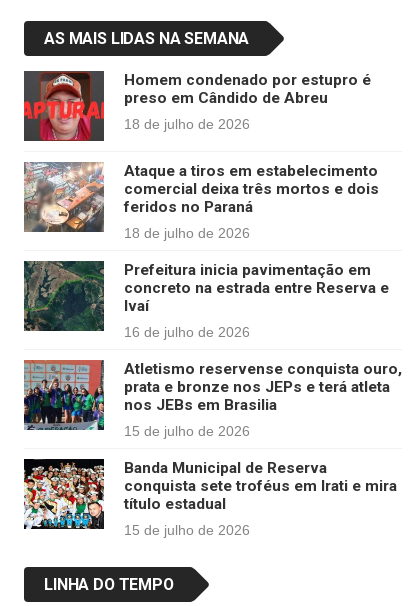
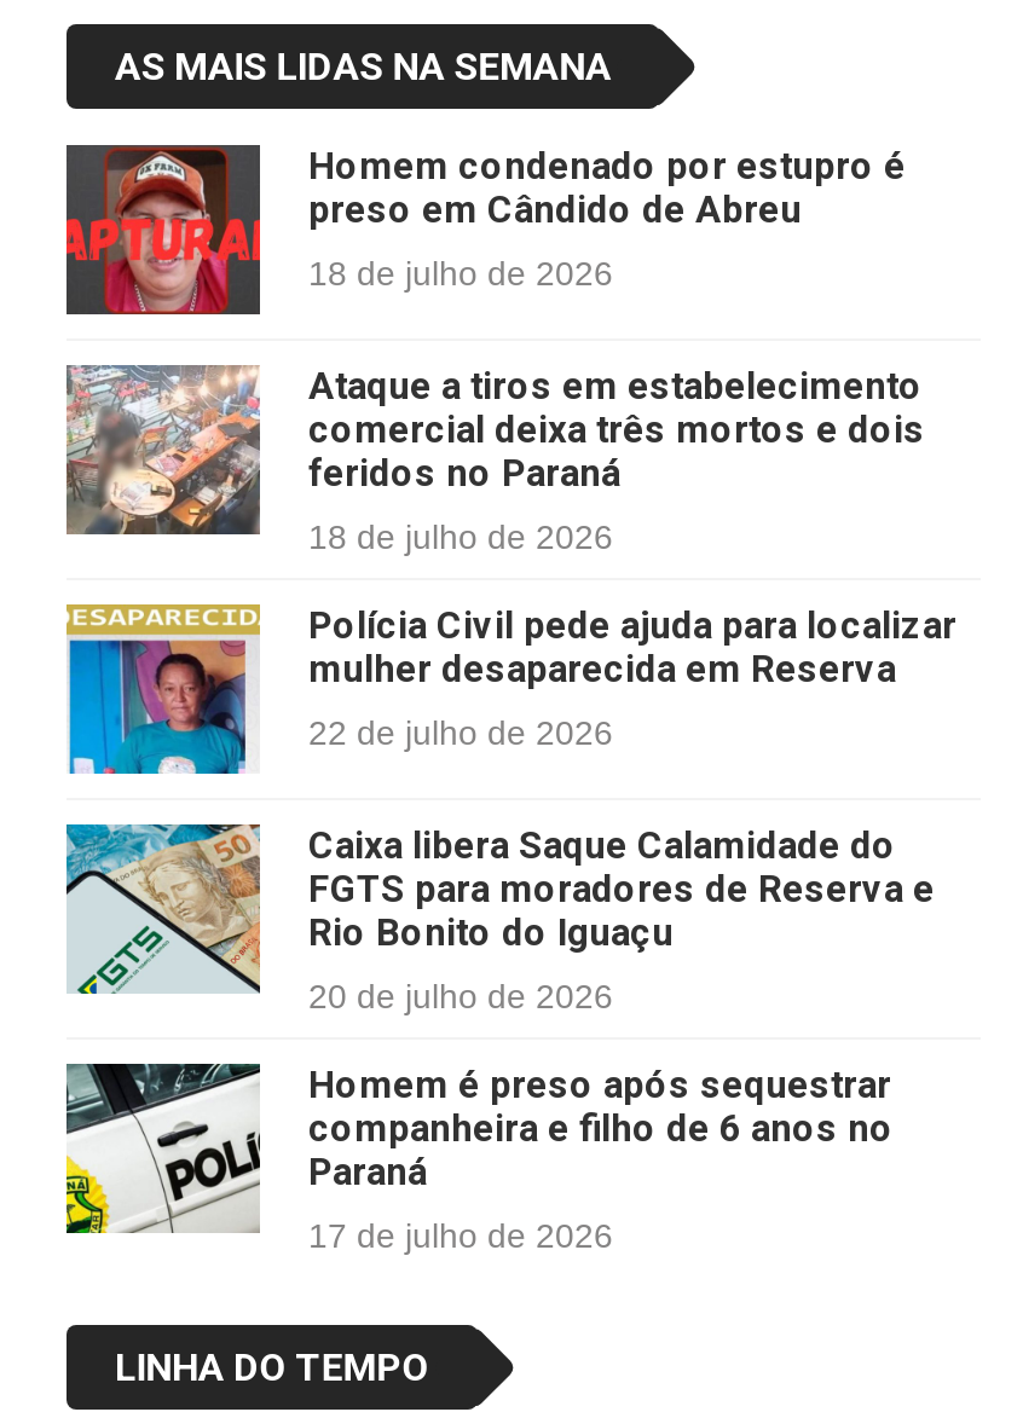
- [image]
- Prefeitura inicia pavimentação em
- concreto na estrada entre Reserva e
- Ivaí
+ [image]
+ Polícia Civil pede ajuda para localizar
+ mulher desaparecida em Reserva

- 16 de julho de 2026
+ 22 de julho de 2026

- [image]
- Atletismo reservense conquista ouro,
- prata e bronze nos JEPs e terá atleta
- nos JEBs em Brasilia
+ [image]
+ Caixa libera Saque Calamidade do
+ FGTS para moradores de Reserva e
+ Rio Bonito do Iguaçu

- 15 de julho de 2026
+ 20 de julho de 2026

- [image]
- Banda Municipal de Reserva
- conquista sete troféus em Irati e mira
- título estadual
+ [image]
+ Homem é preso após sequestrar
+ companheira e filho de 6 anos no
+ Paraná

- 15 de julho de 2026
+ 17 de julho de 2026
